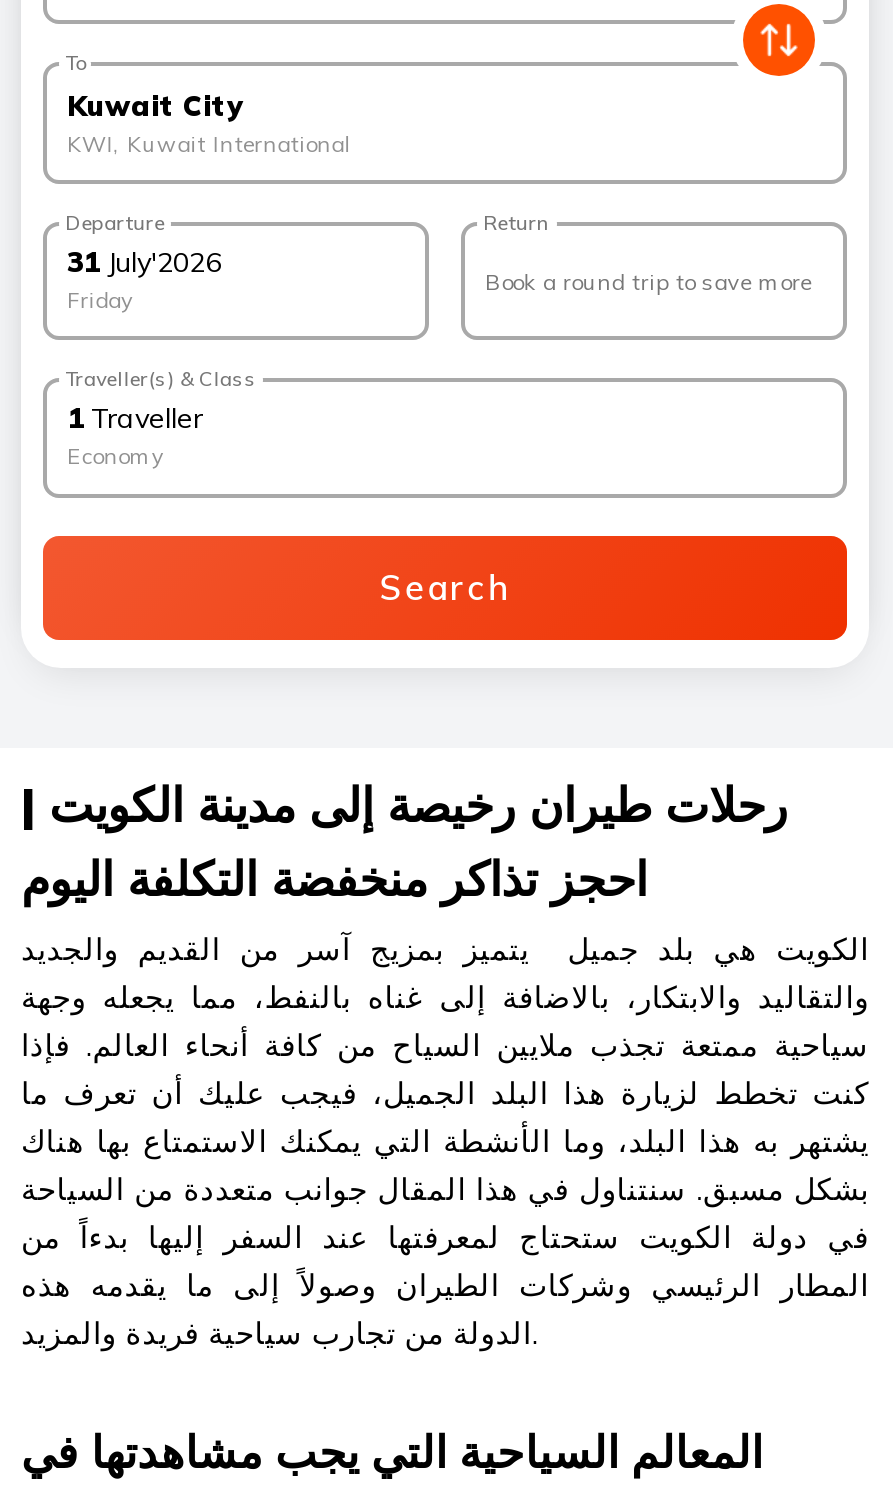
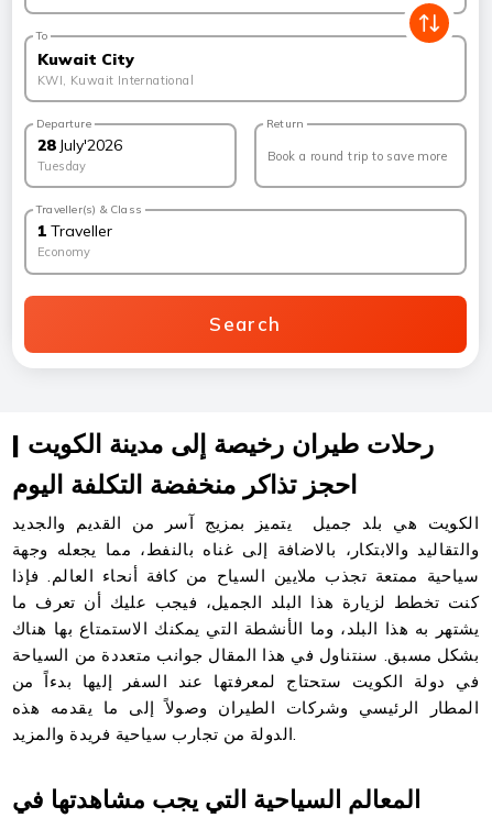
- 31 July'2026
- Friday
+ 28 July'2026
+ Tuesday
